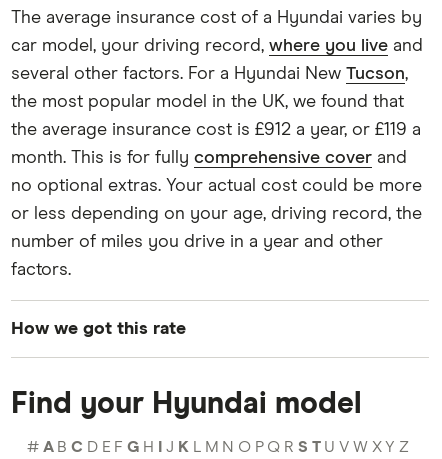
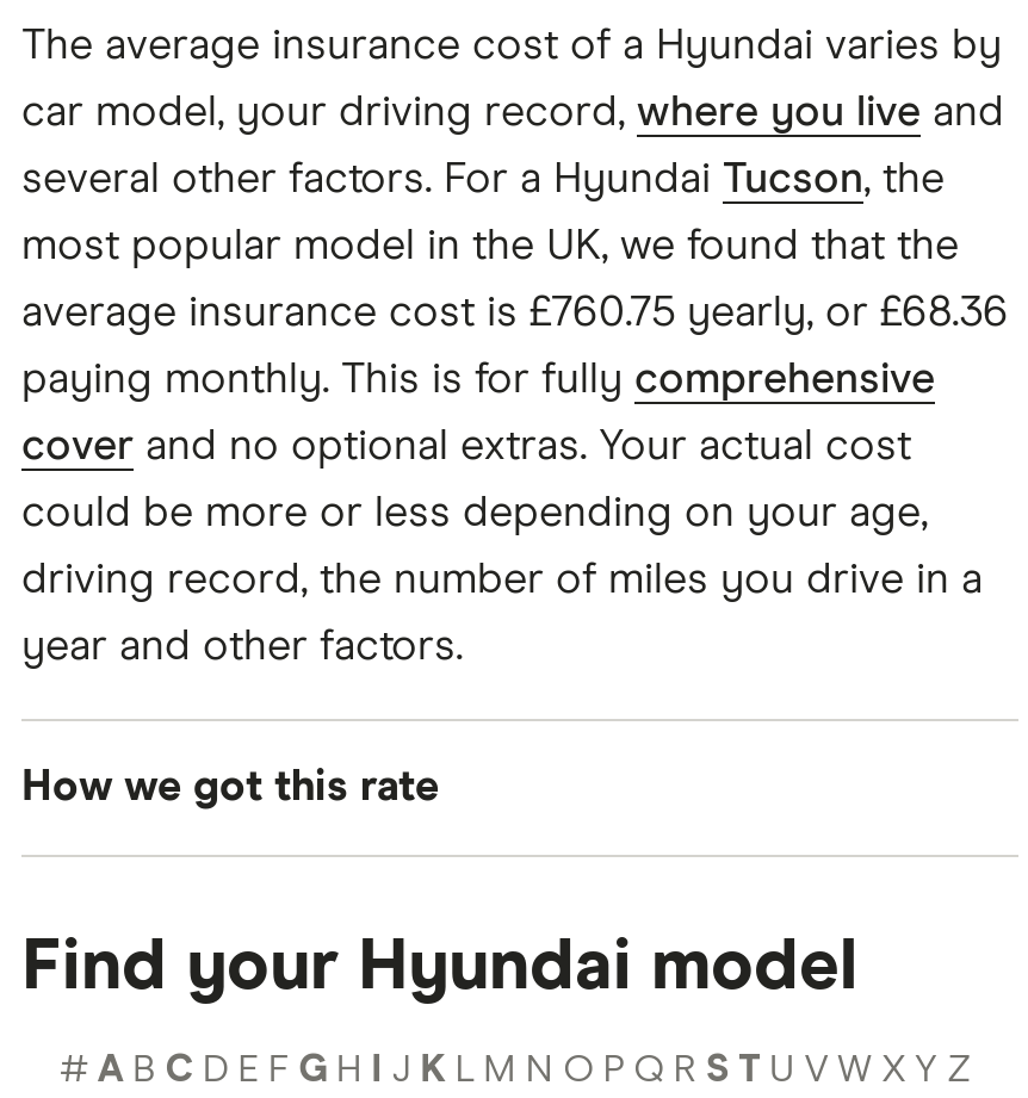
- several other factors. For a Hyundai New Tucson,
+ several other factors. For a Hyundai Tucson, the

- the most popular model in the UK, we found that
+ most popular model in the UK, we found that the

- the average insurance cost is £912 a year, or £119 a
+ average insurance cost is £760.75 yearly, or £68.36

- month. This is for fully comprehensive cover and
+ paying monthly. This is for fully comprehensive

- no optional extras. Your actual cost could be more
+ cover and no optional extras. Your actual cost

- or less depending on your age, driving record, the
+ could be more or less depending on your age,

- number of miles you drive in a year and other
+ driving record, the number of miles you drive in a

- factors.
+ year and other factors.
